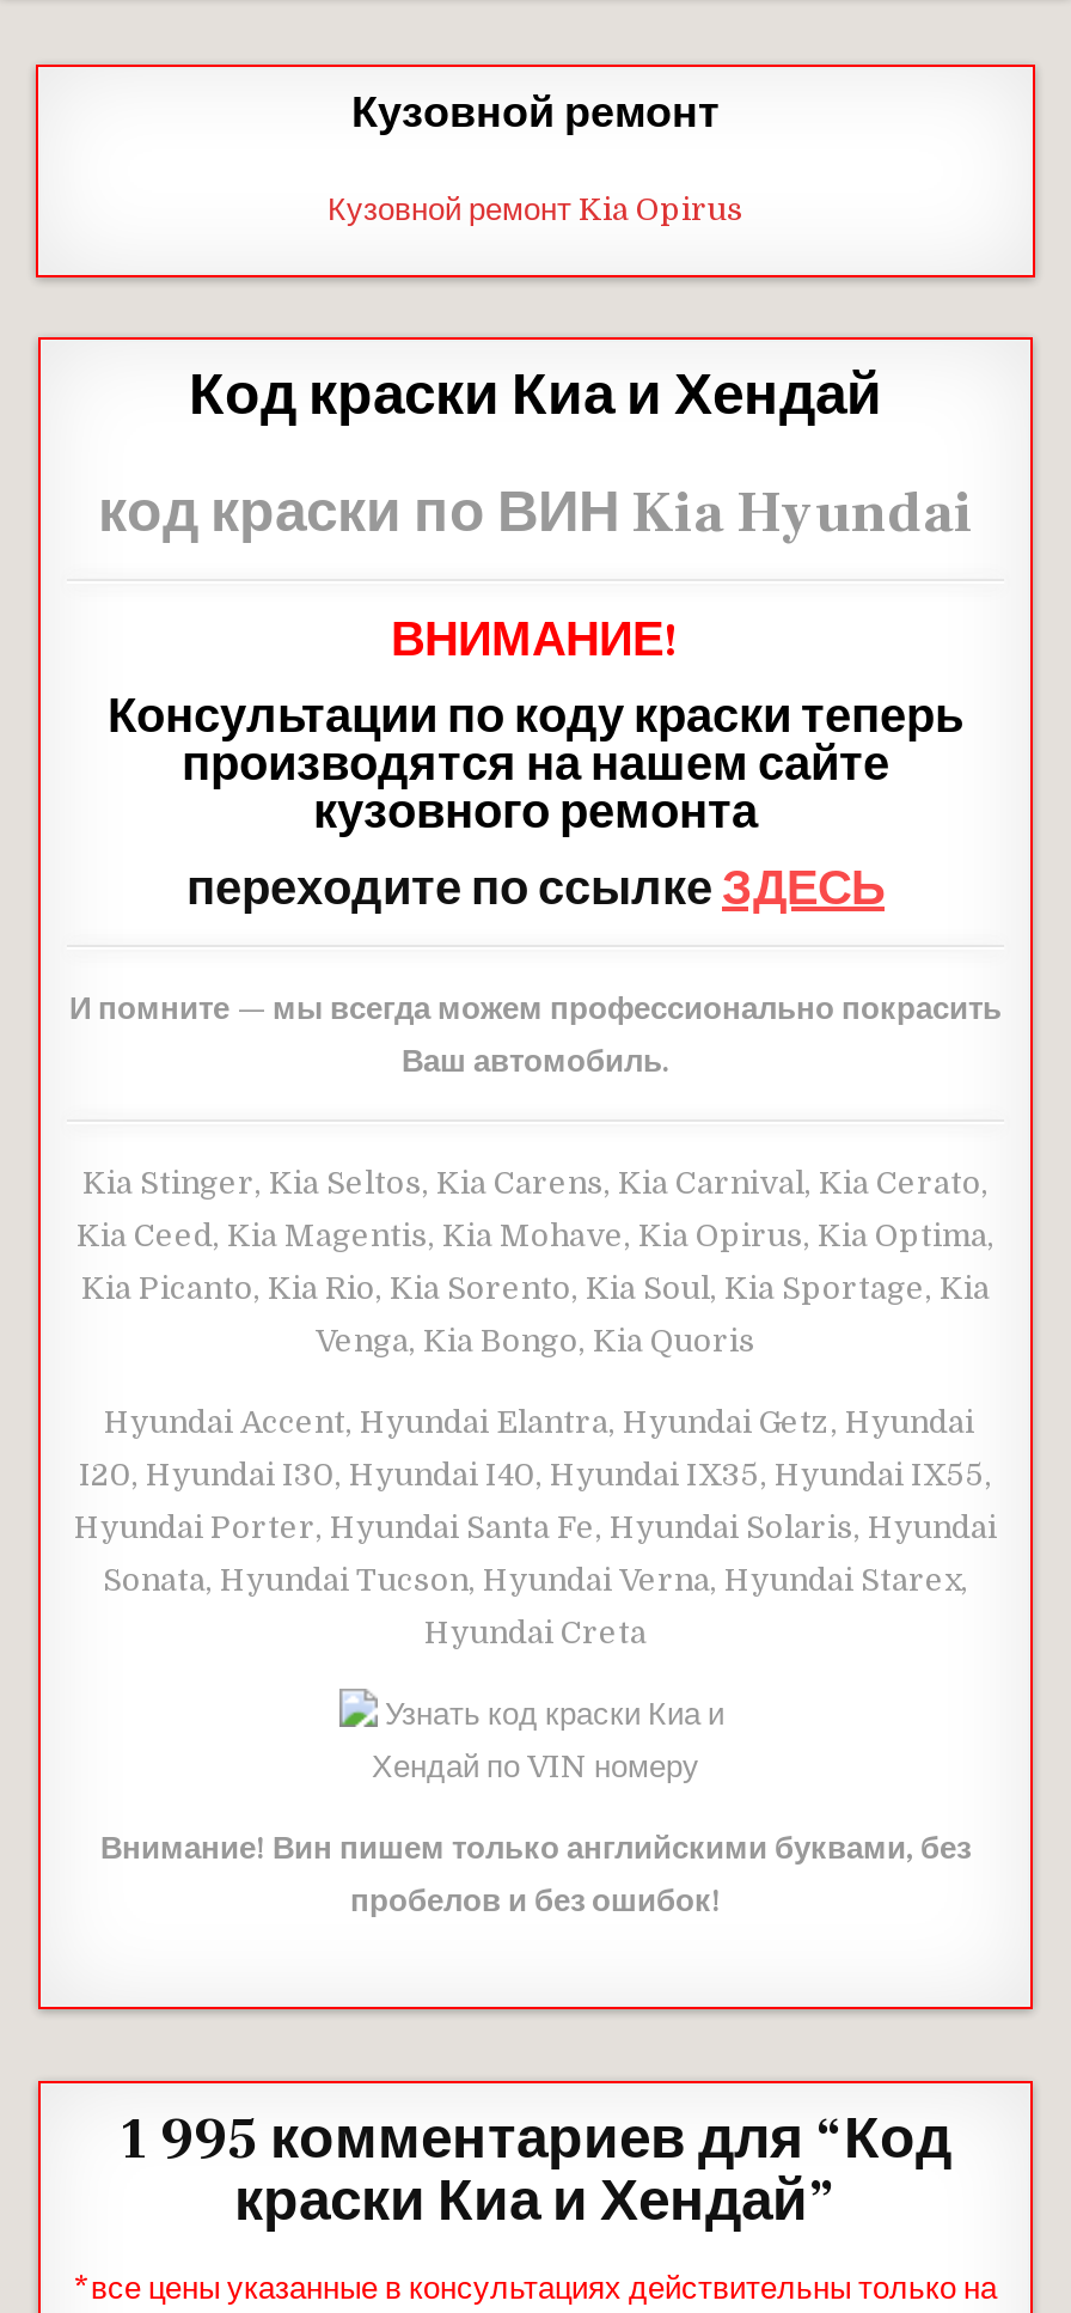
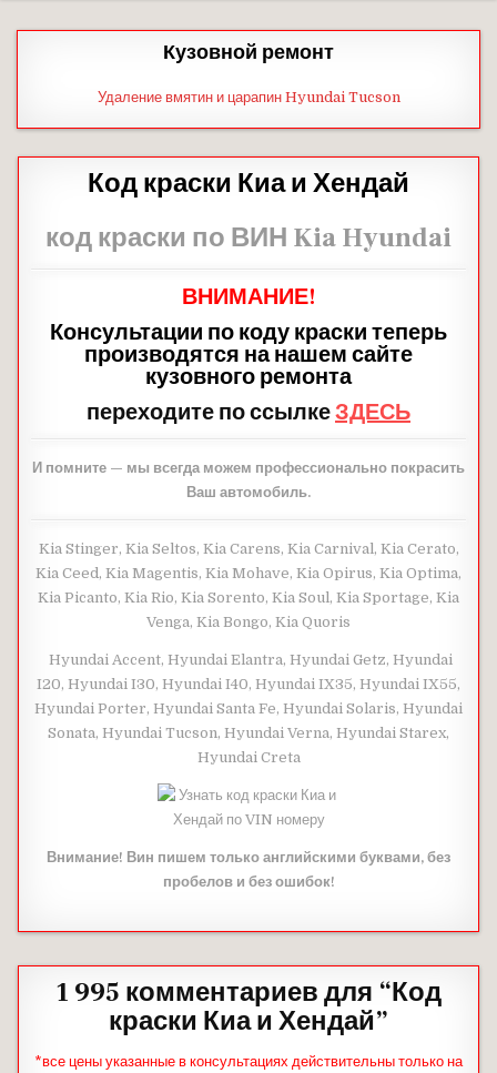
- Кузовной ремонт Kia Opirus
+ Удаление вмятин и царапин Hyundai Tucson
